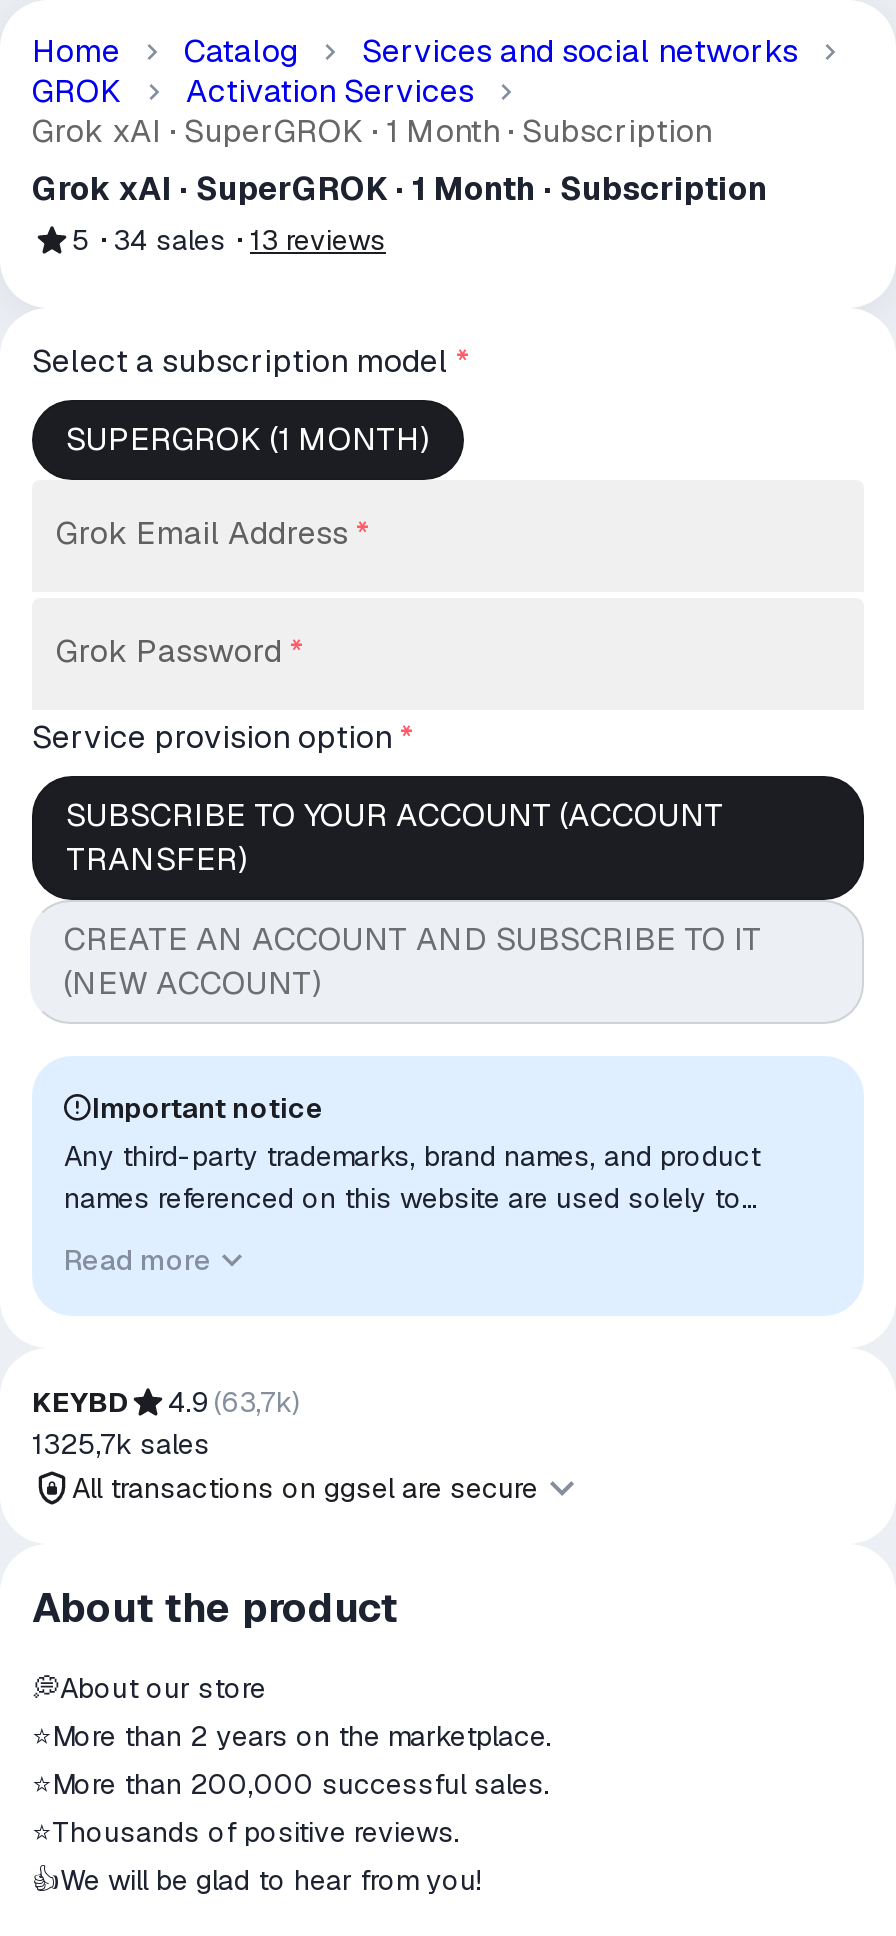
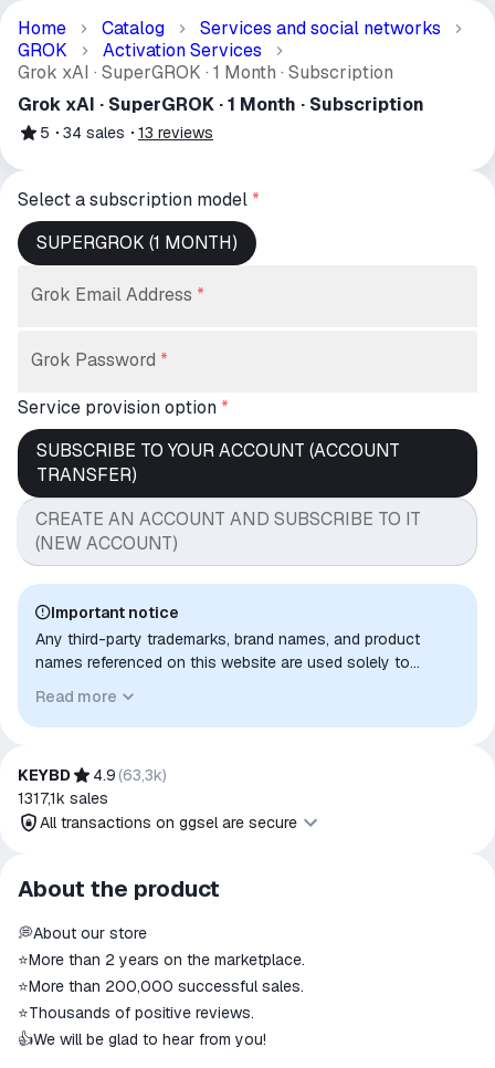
- 4.9 (63,7k)
- 1325,7k sales
+ 4.9 (63,3k)
+ 1317,1k sales
